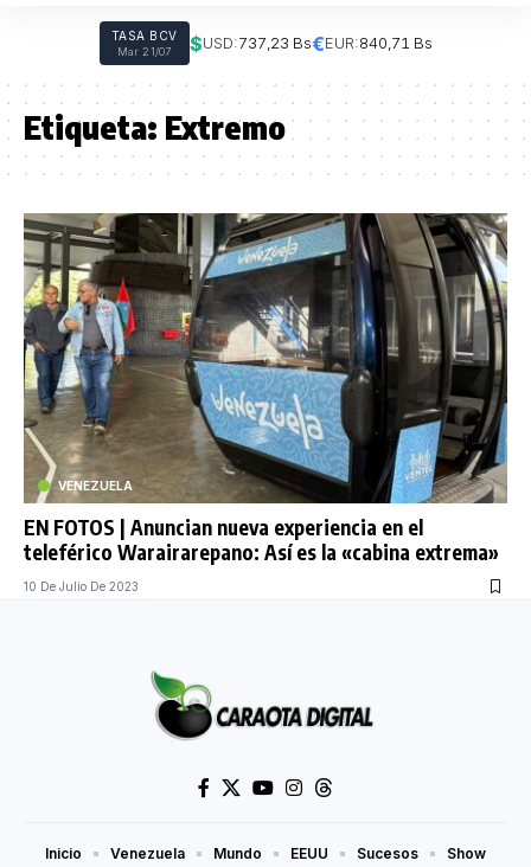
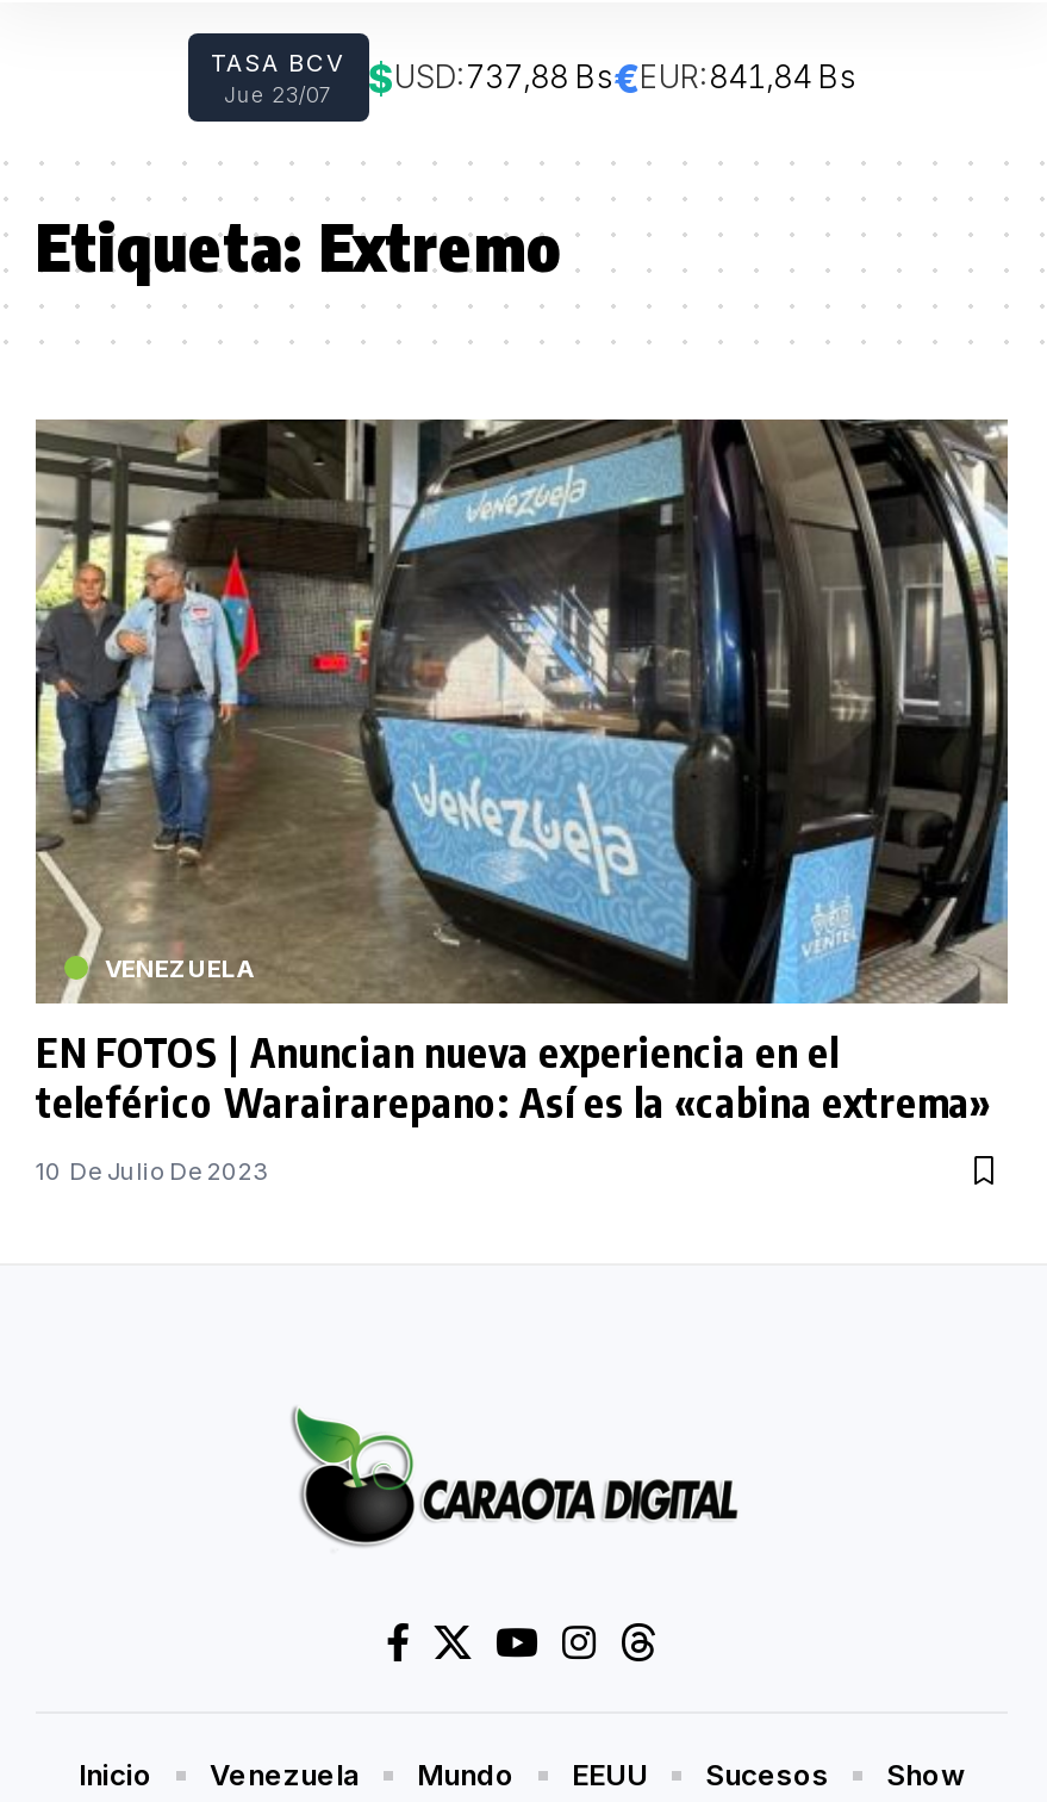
- Mar 21/07
- $USD:737,23 Bs€EUR:840,71 Bs
+ Jue 23/07
+ $USD:737,88 Bs€EUR:841,84 Bs
